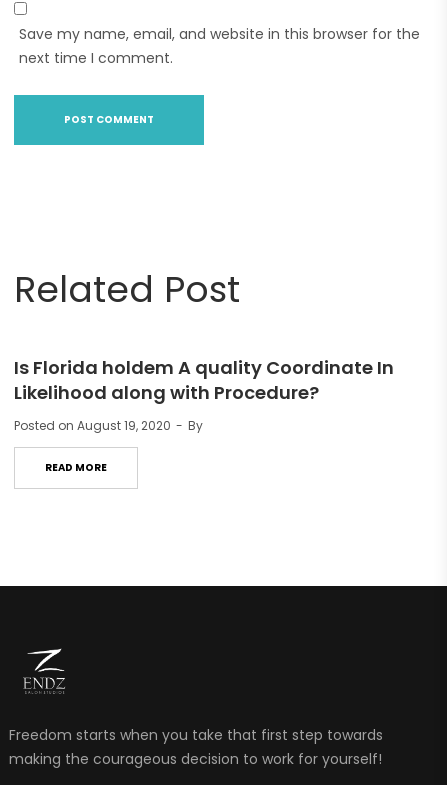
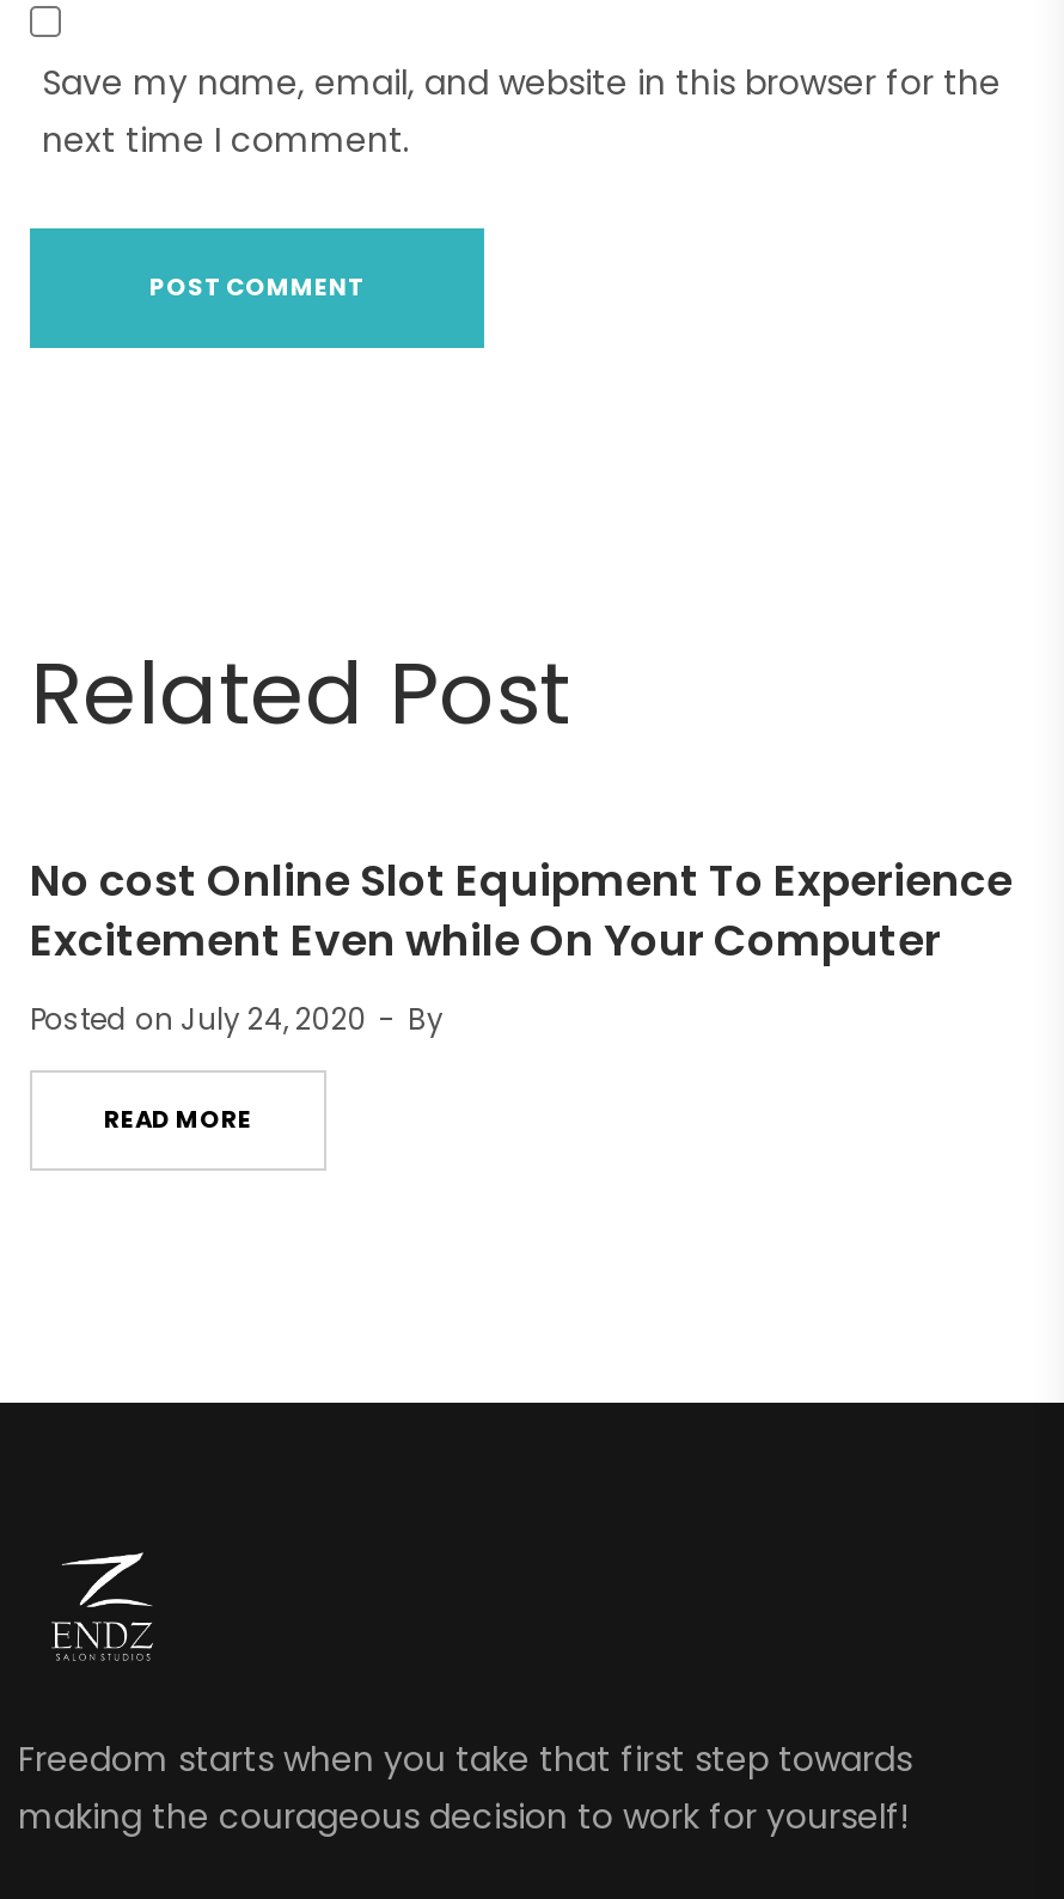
- Is Florida holdem A quality Coordinate In
- Likelihood along with Procedure?
+ No cost Online Slot Equipment To Experience
+ Excitement Even while On Your Computer

- Posted on August 19, 2020
+ Posted on July 24, 2020
